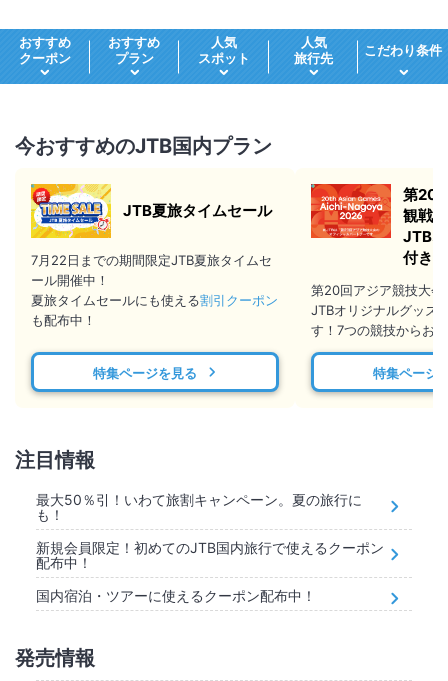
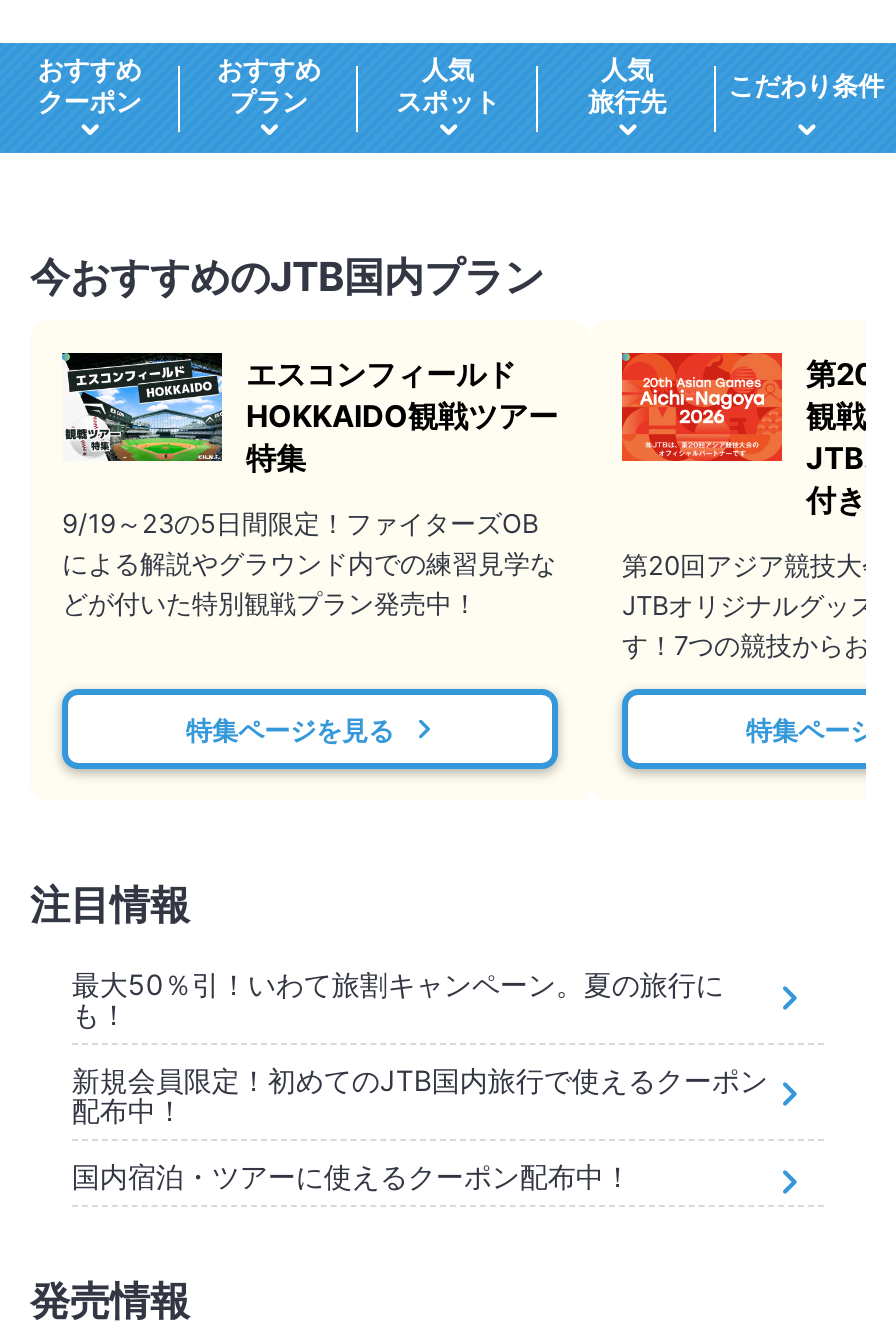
- [image]
- JTB夏旅タイムセール
+ [image]
+ エスコンフィールド
+ HOKKAIDO観戦ツアー
+ 特集

- 7月22日までの期間限定JTB夏旅タイムセ
- ール開催中！
- 夏旅タイムセールにも使える割引クーポン
- も配布中！
+ 9/19～23の5日間限定！ファイターズOB
+ による解説やグラウンド内での練習見学な
+ どが付いた特別観戦プラン発売中！
